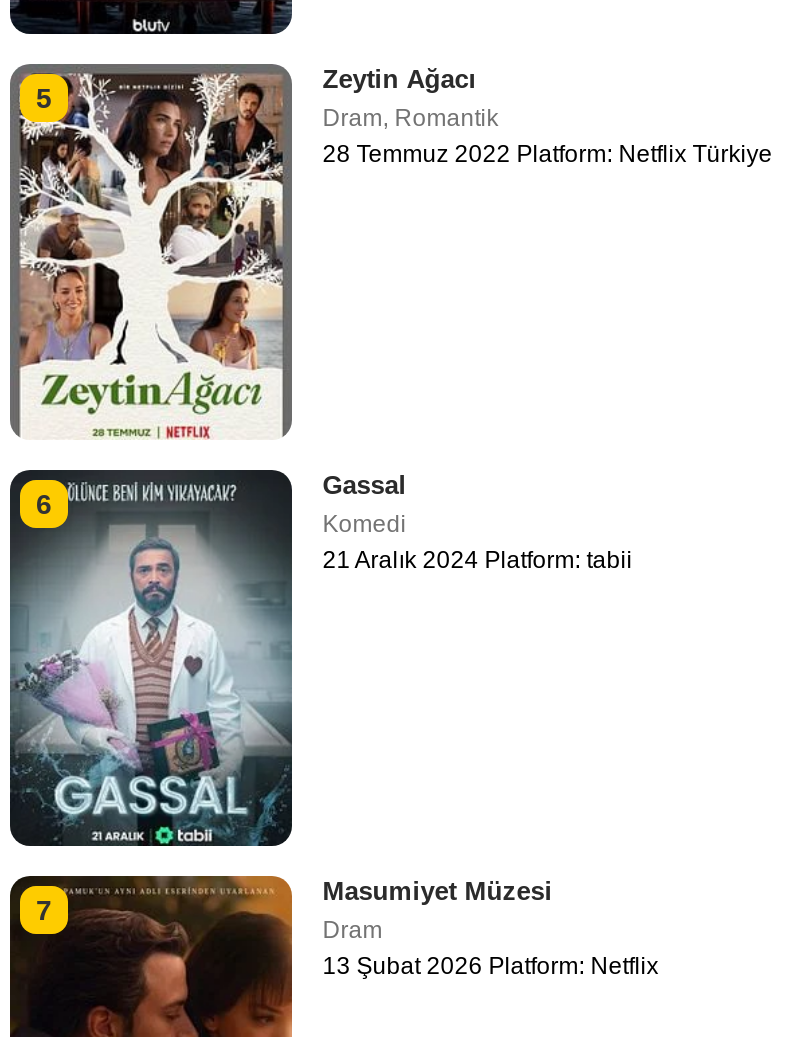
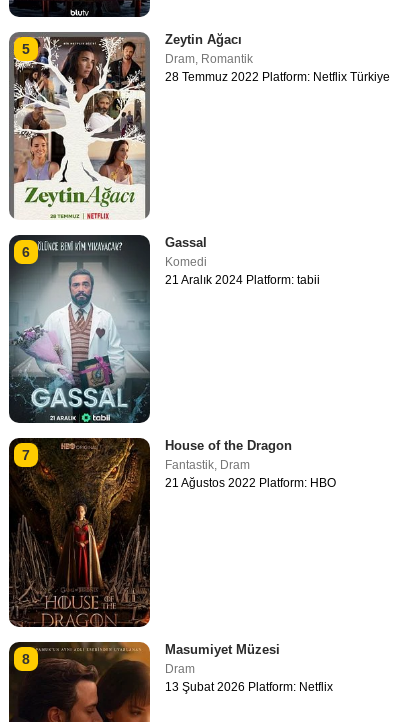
+ [image]
+ House of the Dragon
+ Fantastik, Dram
+ 21 Ağustos 2022 Platform: HBO

+ 8
